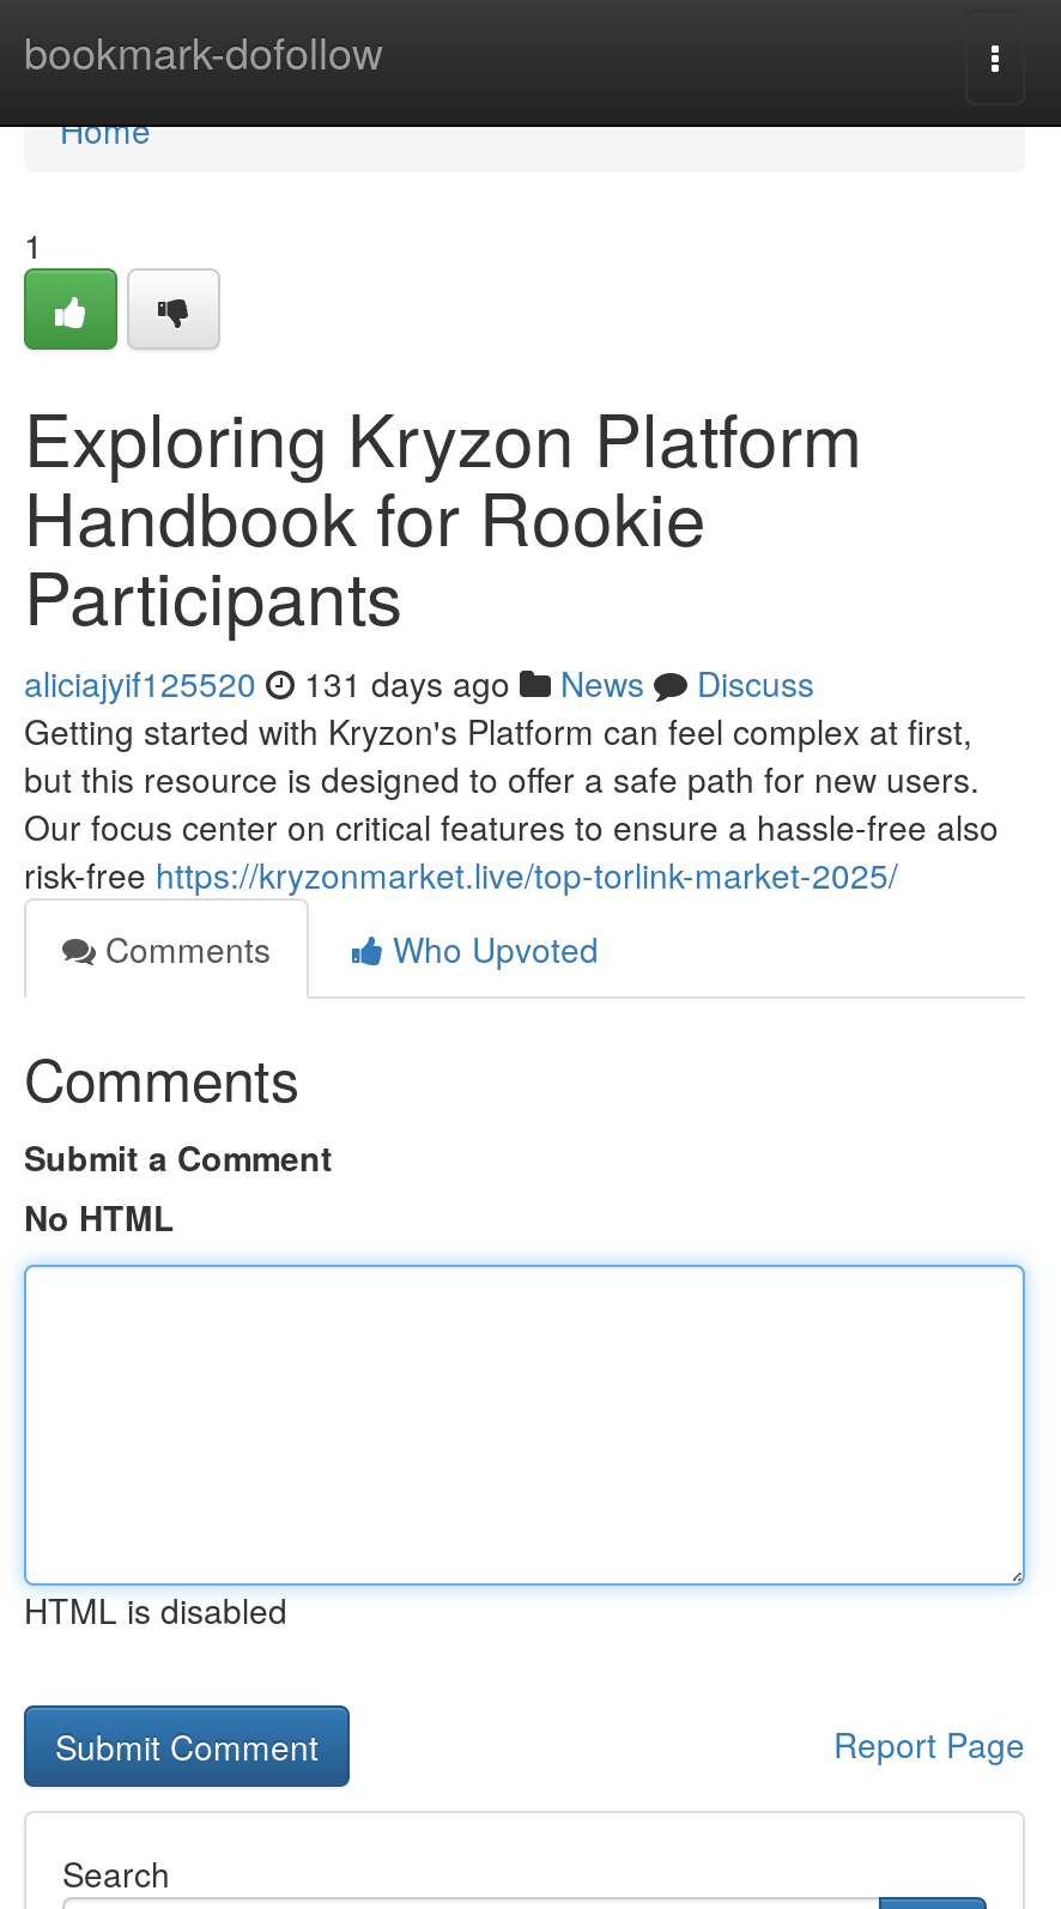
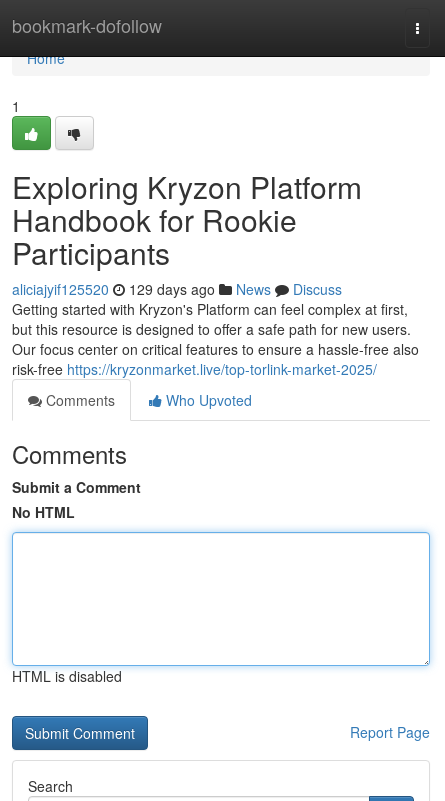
- aliciajyif125520 131 days ago News Discuss
+ aliciajyif125520 129 days ago News Discuss
